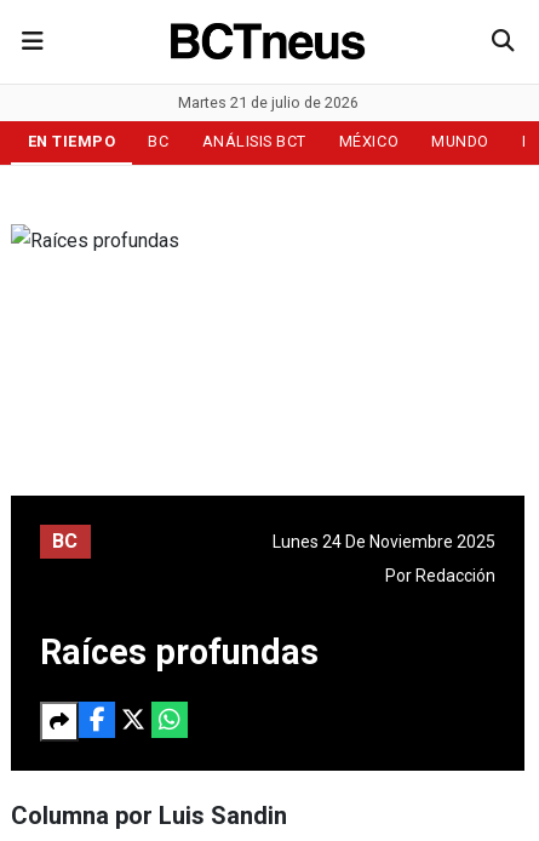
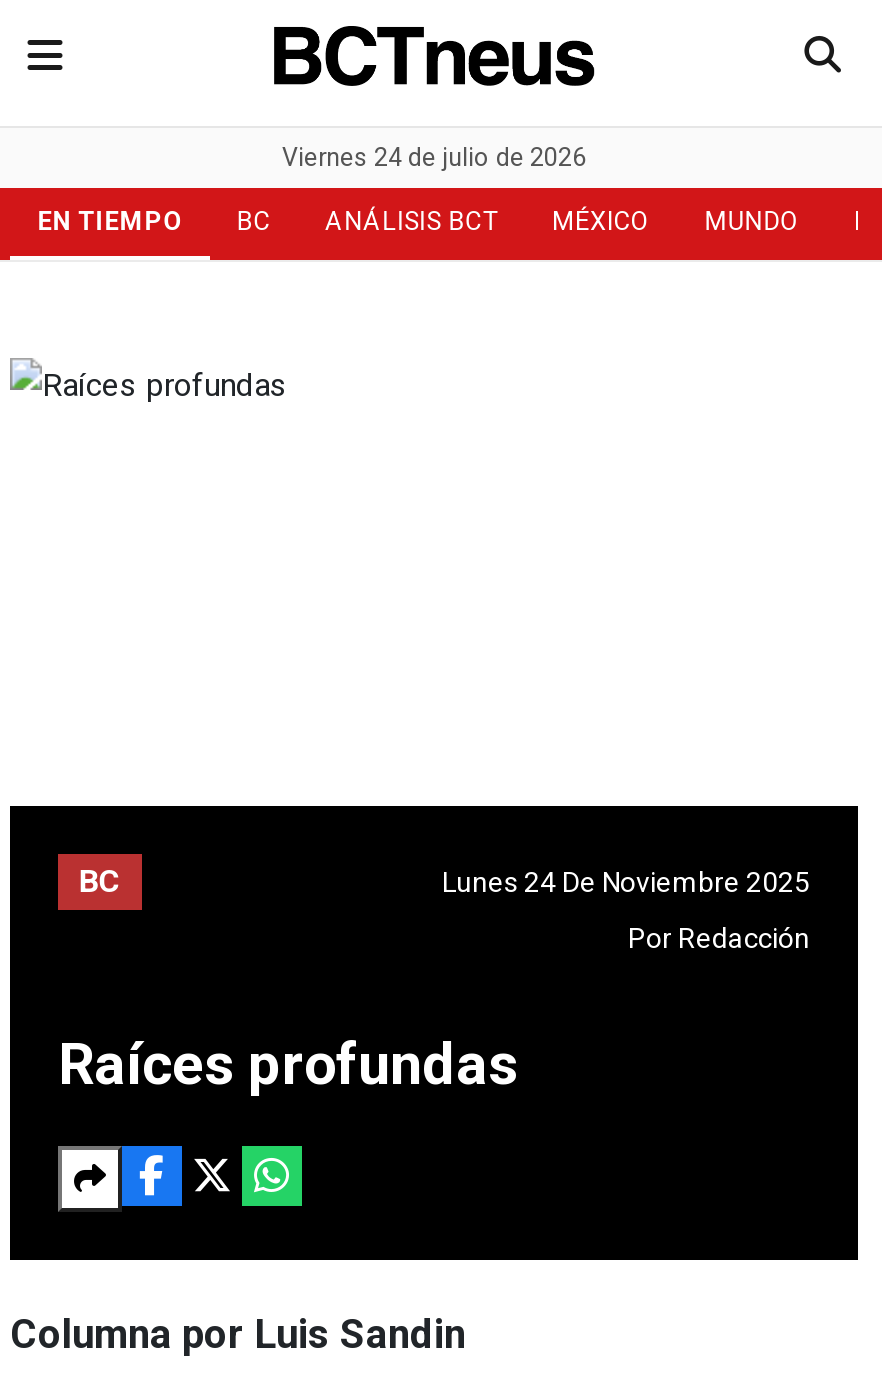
- Martes 21 de julio de 2026
+ Viernes 24 de julio de 2026
